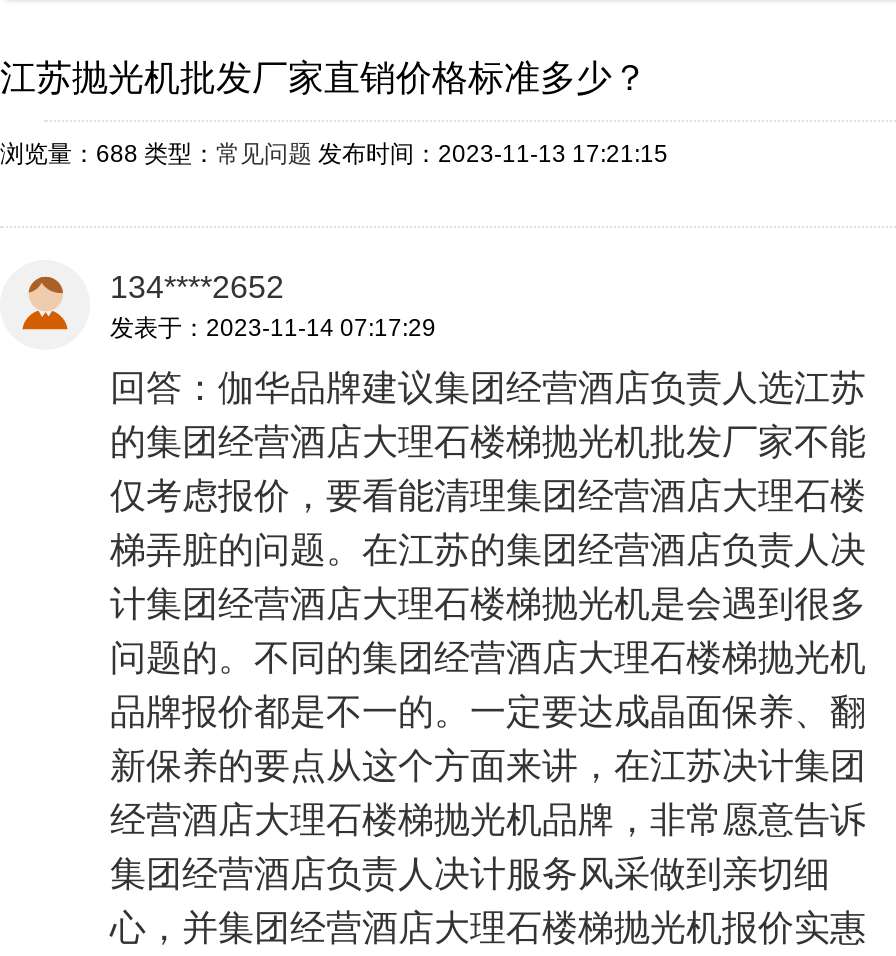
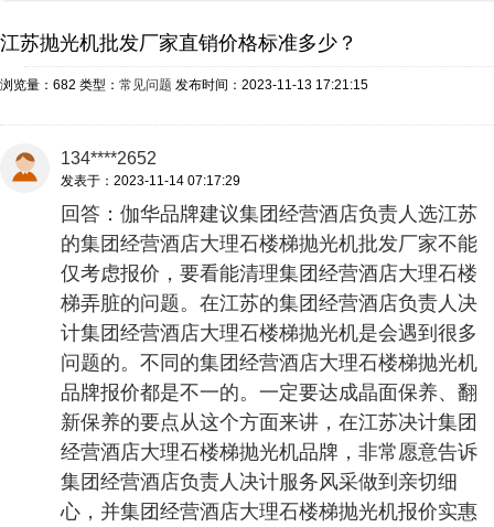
- 浏览量：688类型：常见问题 发布时间：2023-11-13 17:21:15
+ 浏览量：682类型：常见问题 发布时间：2023-11-13 17:21:15
